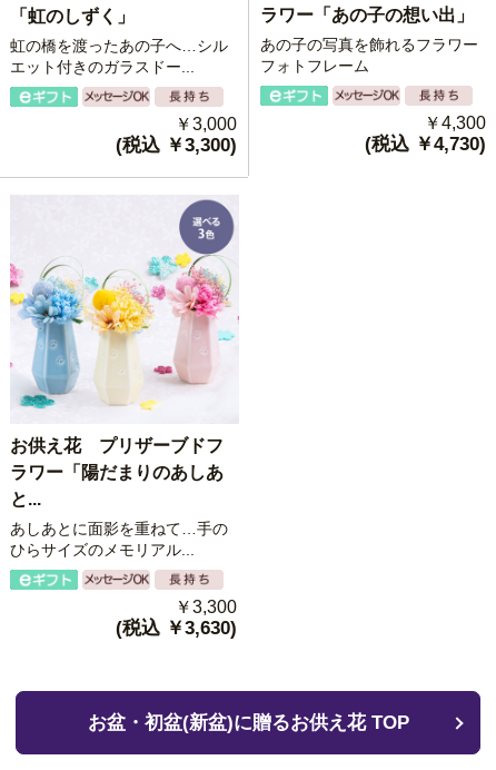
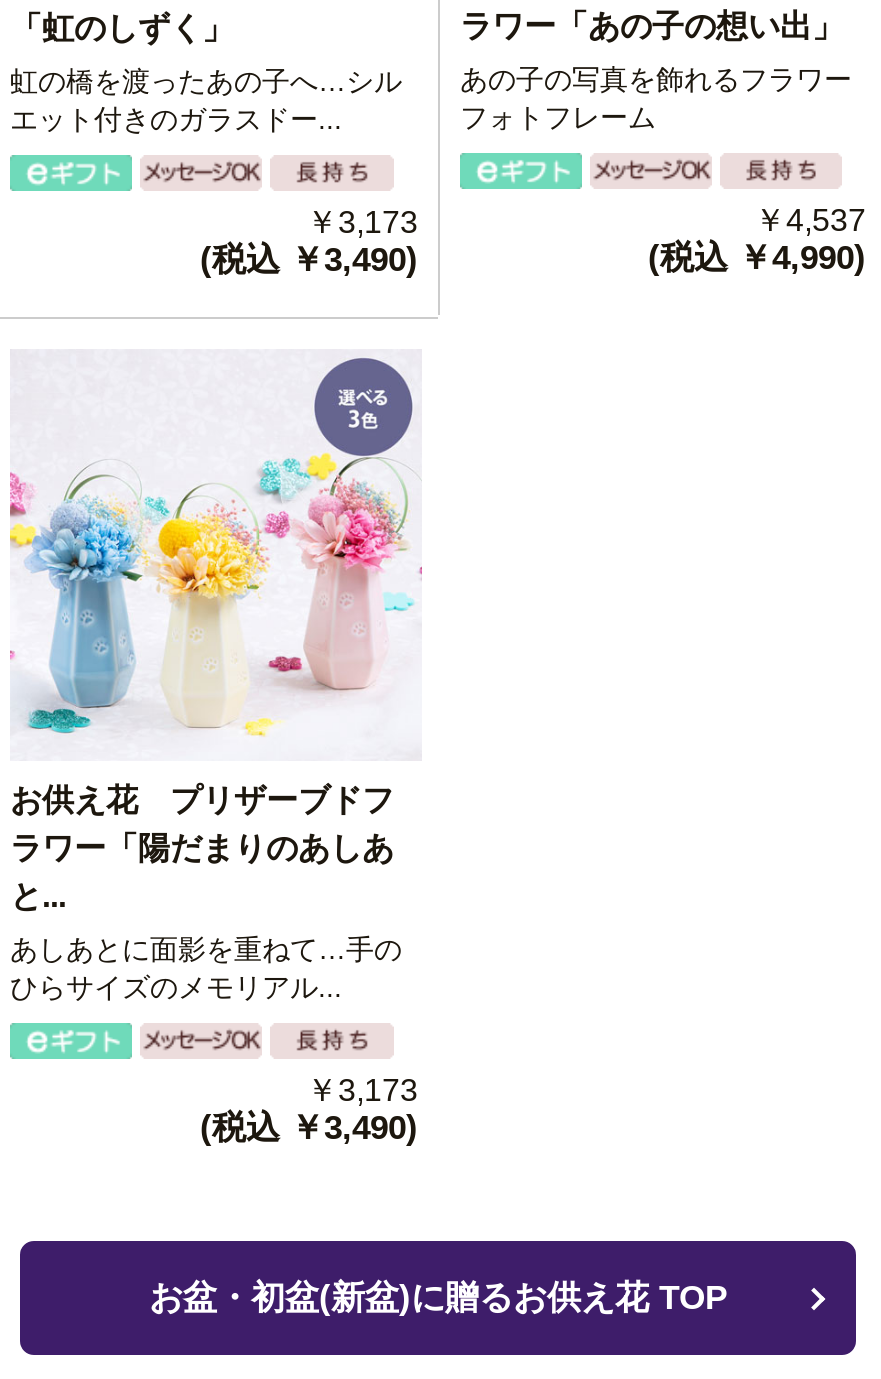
- ￥3,000
+ ￥3,173

- ￥4,300
+ ￥4,537

- (税込 ￥3,300)
+ (税込 ￥3,490)

- (税込 ￥4,730)
+ (税込 ￥4,990)

- ￥3,300
+ ￥3,173

- (税込 ￥3,630)
+ (税込 ￥3,490)
